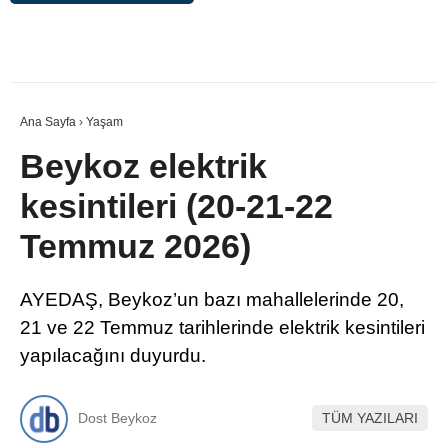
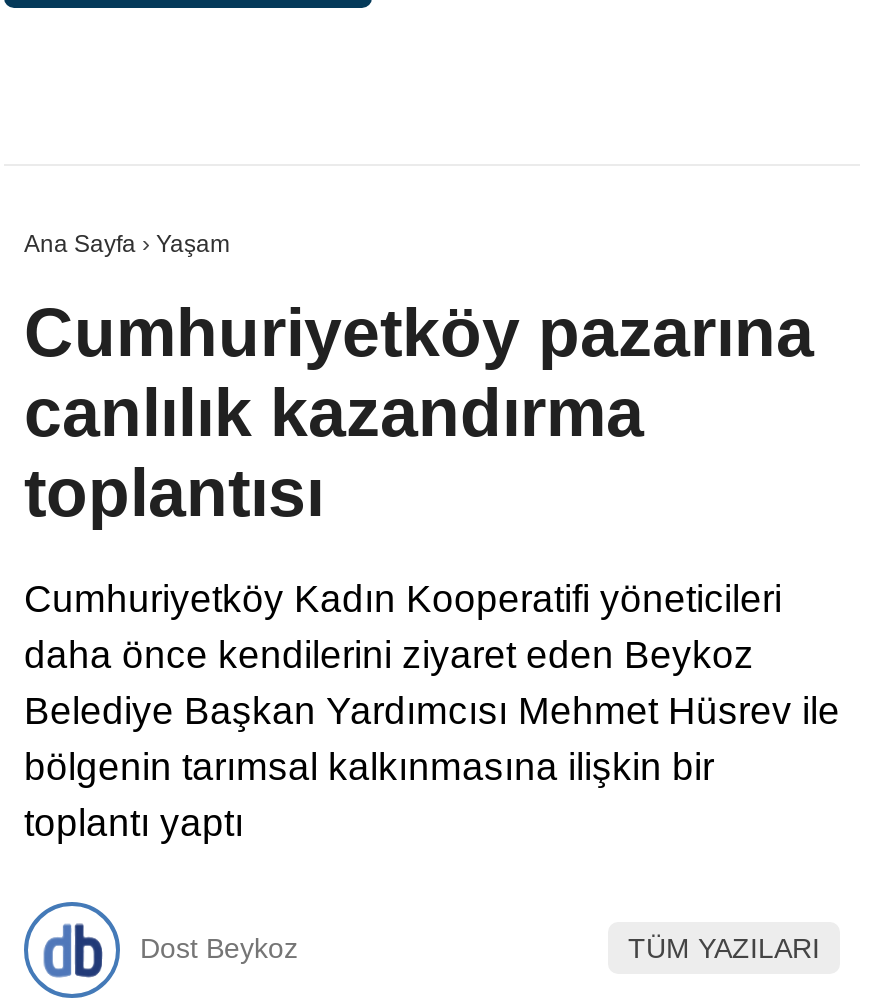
- Beykoz elektrik
- kesintileri (20-21-22
- Temmuz 2026)
+ Cumhuriyetköy pazarına
+ canlılık kazandırma
+ toplantısı

- AYEDAŞ, Beykoz’un bazı mahallelerinde 20,
- 21 ve 22 Temmuz tarihlerinde elektrik kesintileri
- yapılacağını duyurdu.
+ Cumhuriyetköy Kadın Kooperatifi yöneticileri
+ daha önce kendilerini ziyaret eden Beykoz
+ Belediye Başkan Yardımcısı Mehmet Hüsrev ile
+ bölgenin tarımsal kalkınmasına ilişkin bir
+ toplantı yaptı
